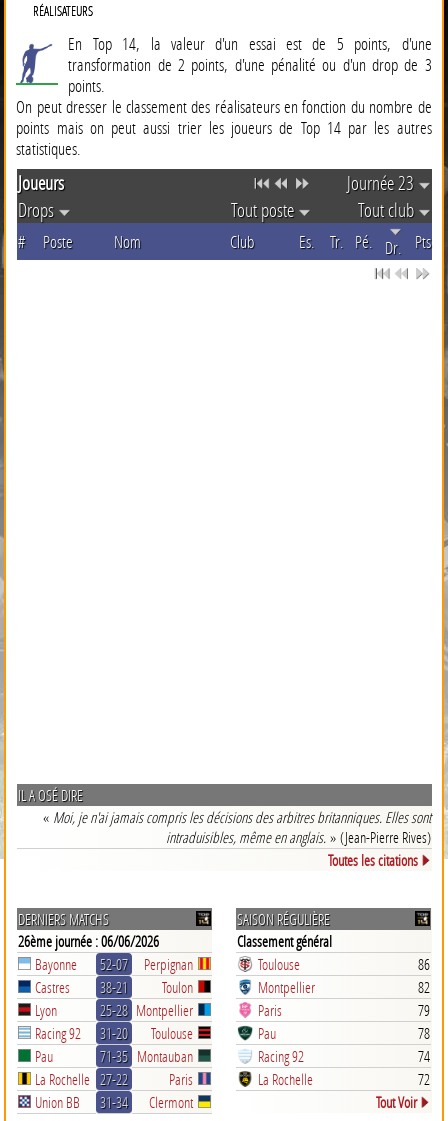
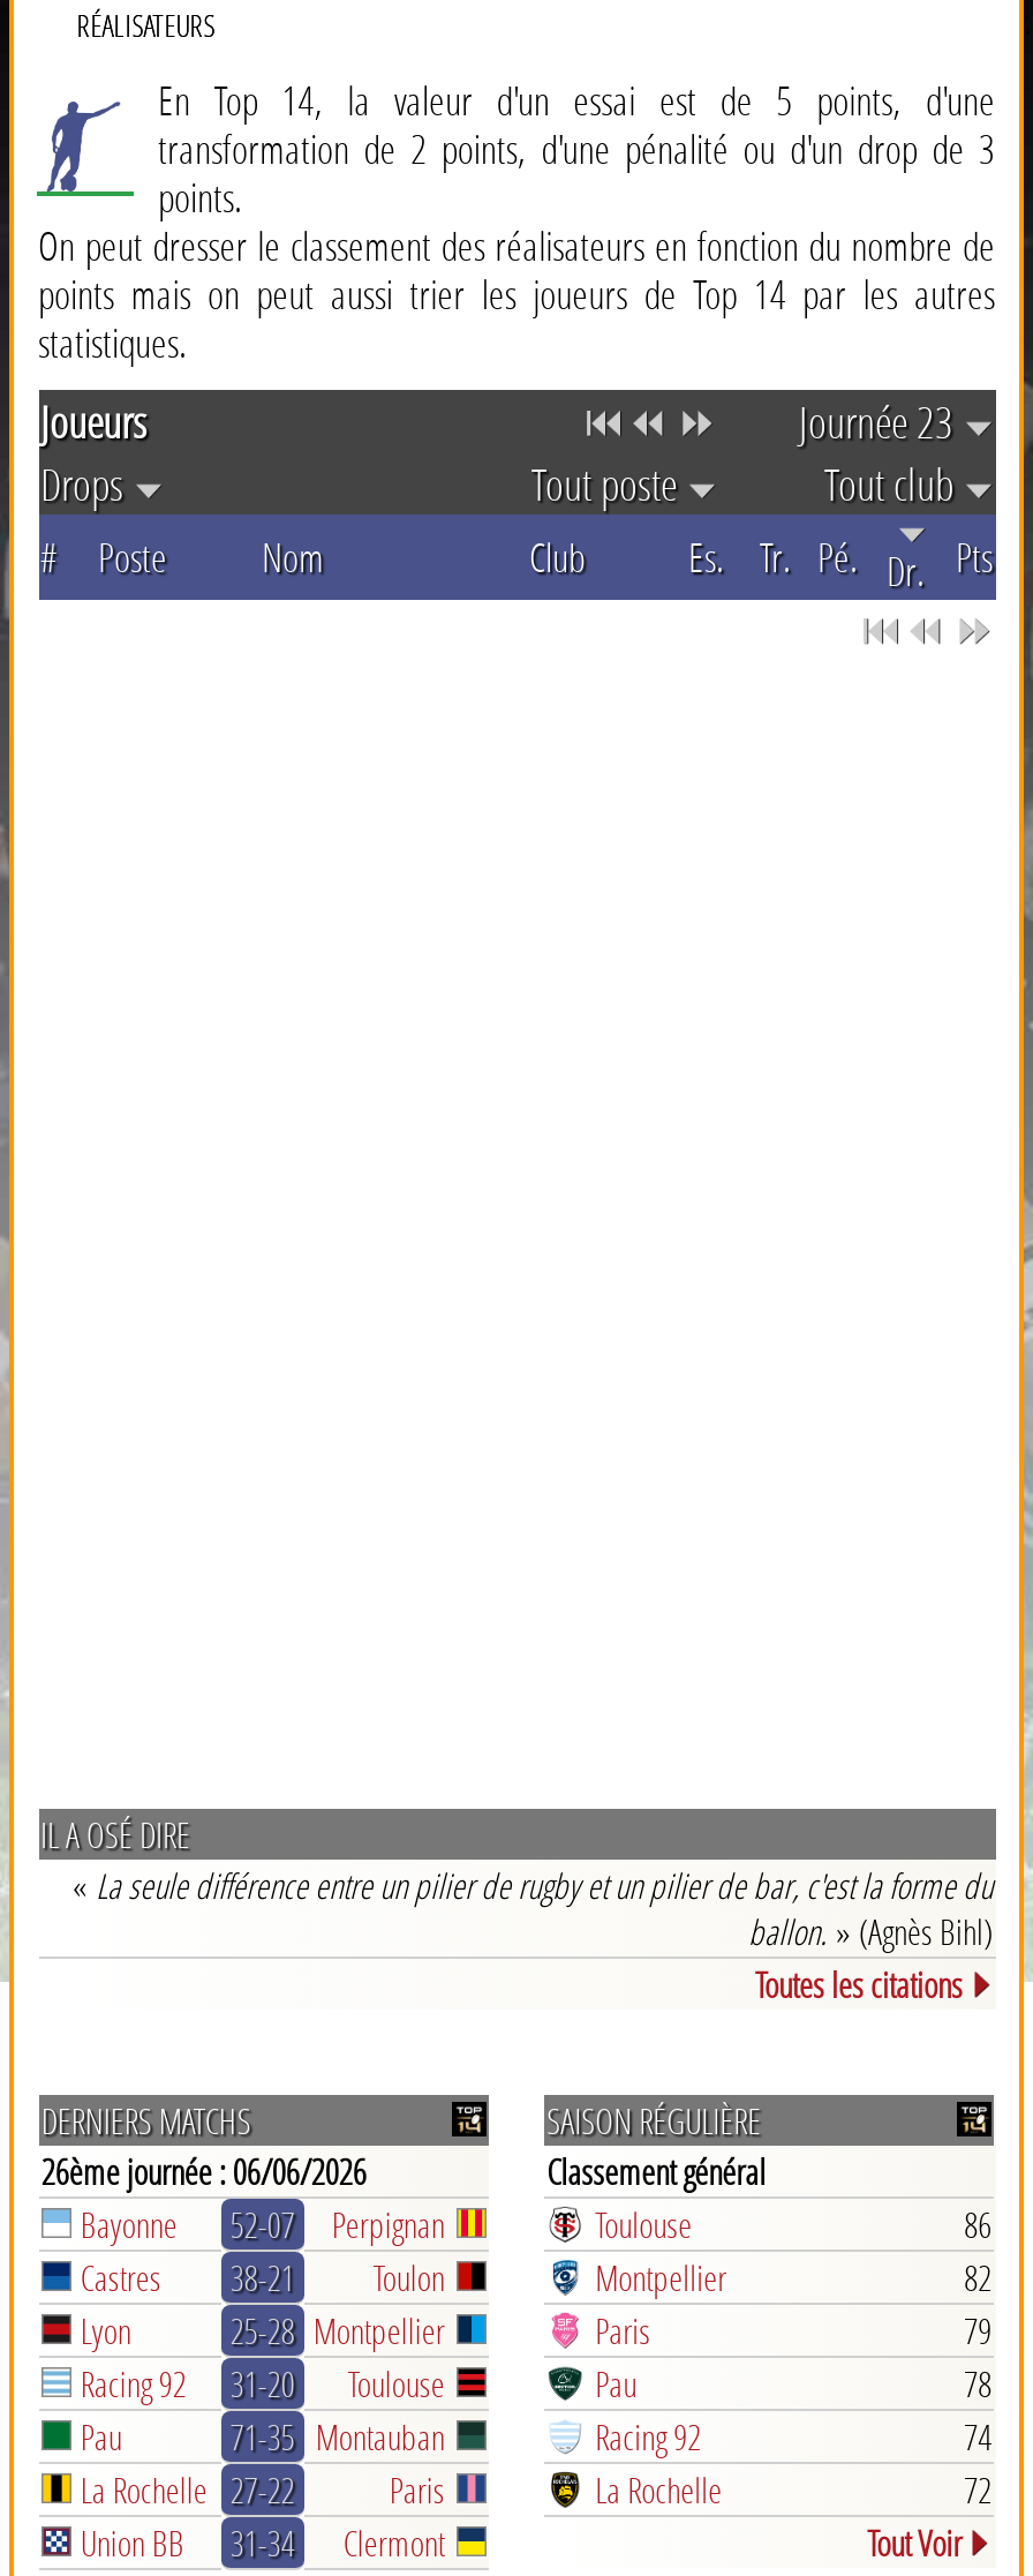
- «Moi, je n'ai jamais compris les décisions des arbitres britanniques. Elles sont
- intraduisibles, même en anglais.» (Jean-Pierre Rives)
+ «La seule différence entre un pilier de rugby et un pilier de bar, c'est la forme du
+ ballon.» (Agnès Bihl)
